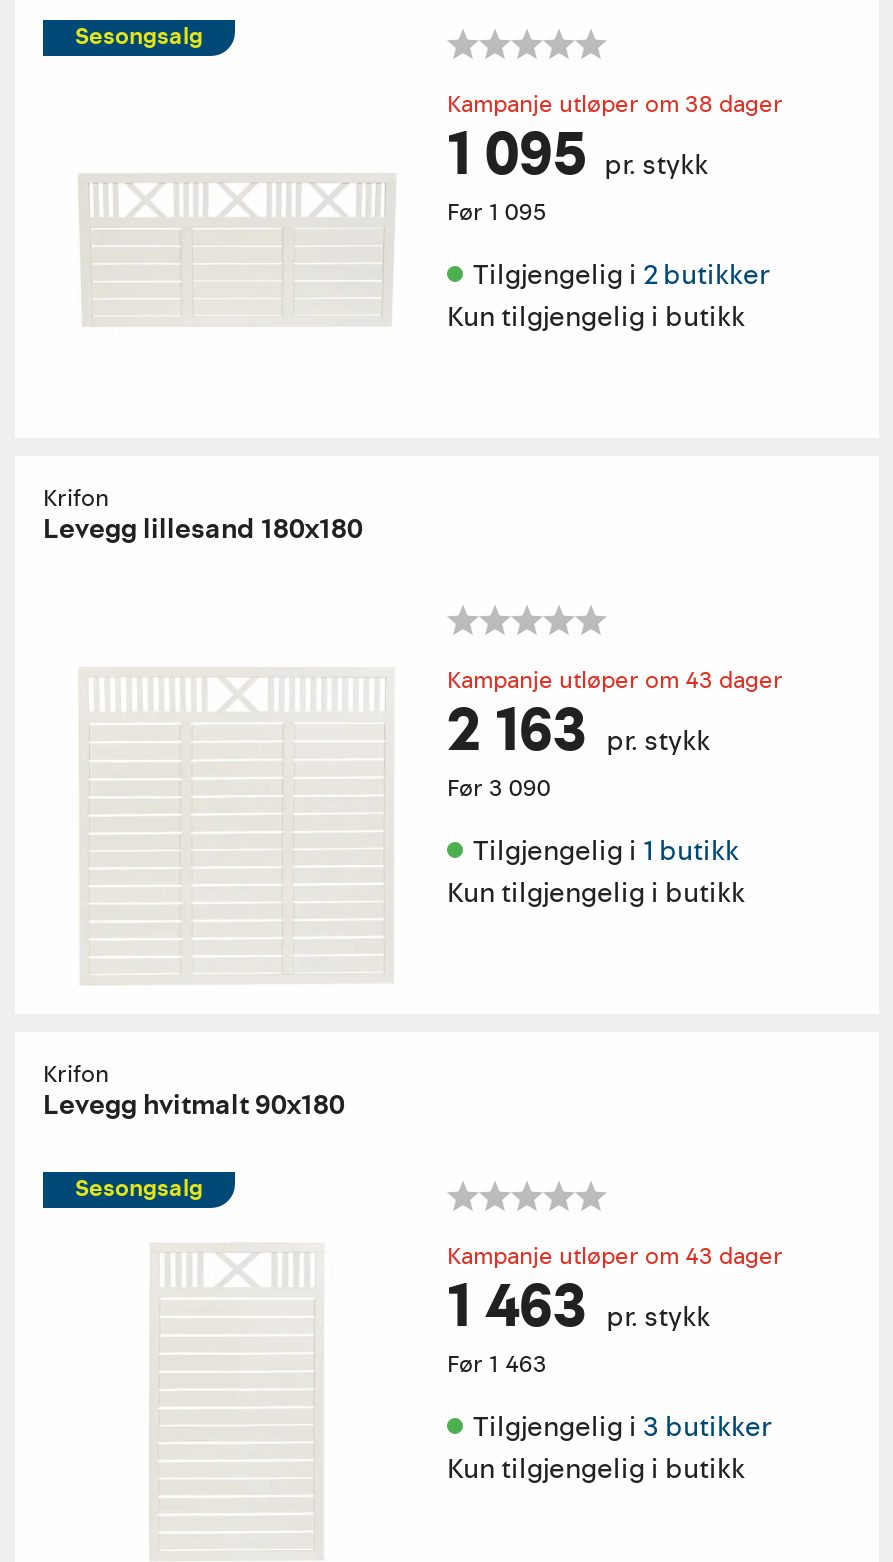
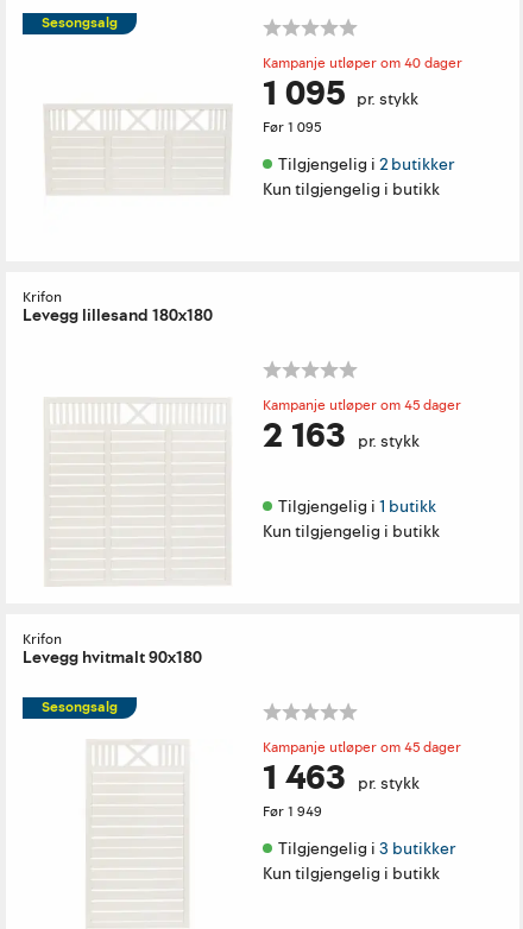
- Kampanje utløper om 38 dager
+ Kampanje utløper om 40 dager

- Kampanje utløper om 43 dager
+ Kampanje utløper om 45 dager

- Før 3 090

- Kampanje utløper om 43 dager
+ Kampanje utløper om 45 dager

- Før 1 463
+ Før 1 949
